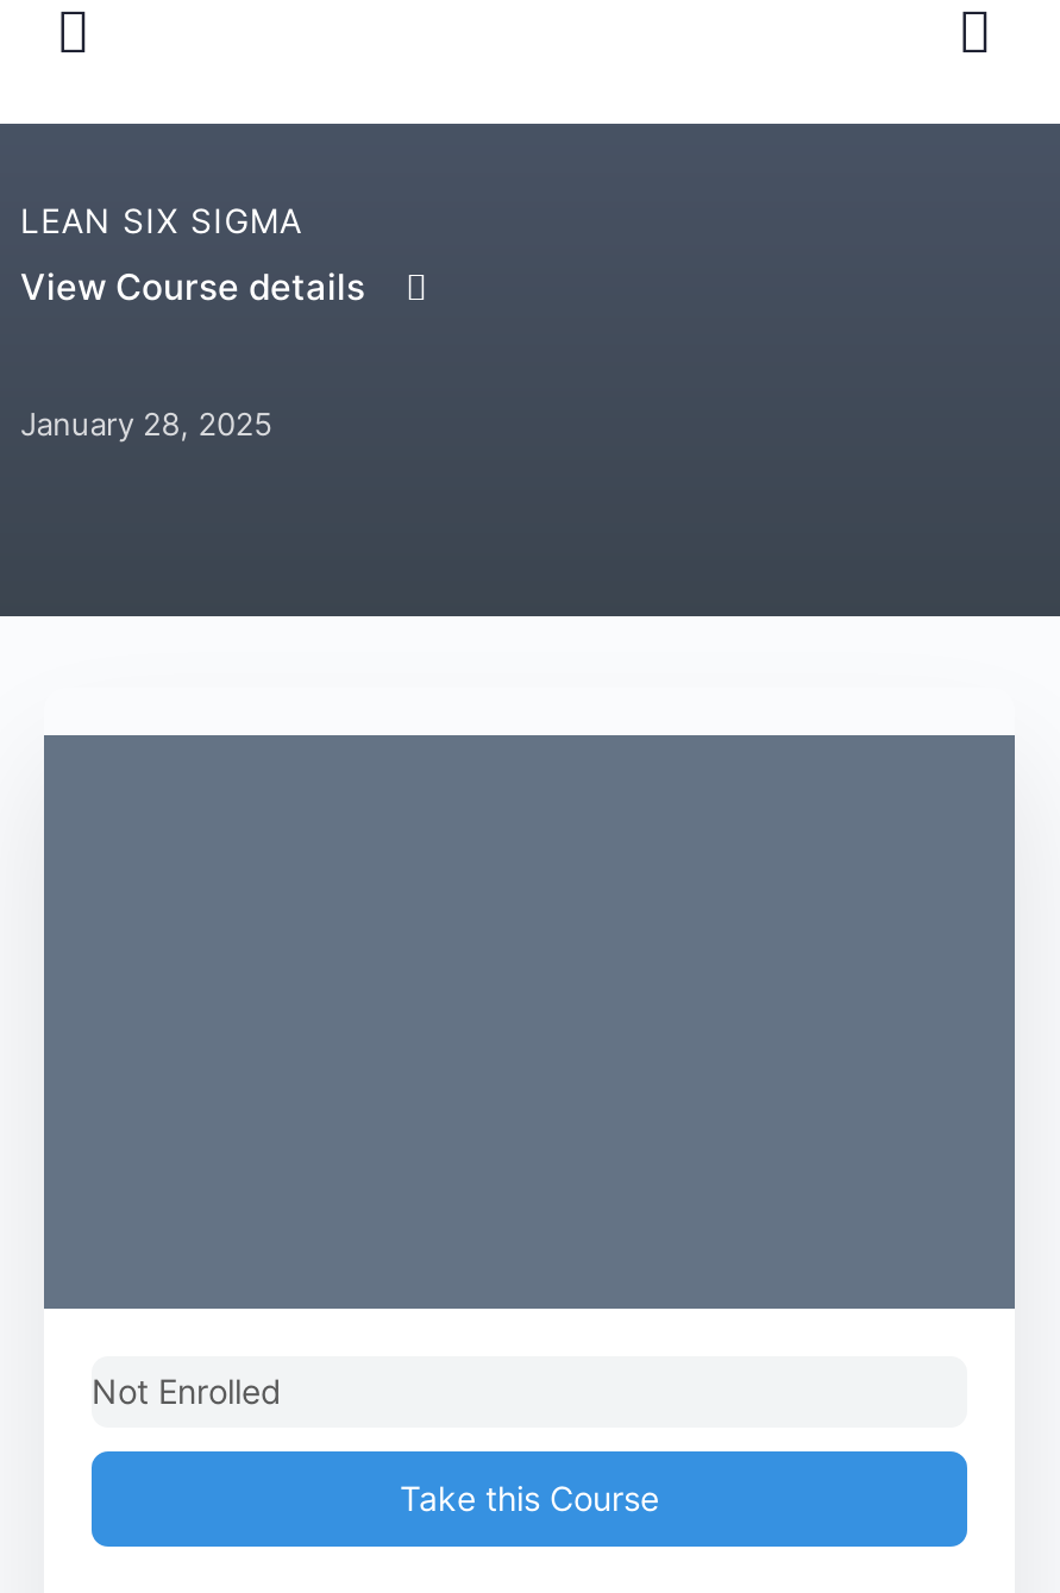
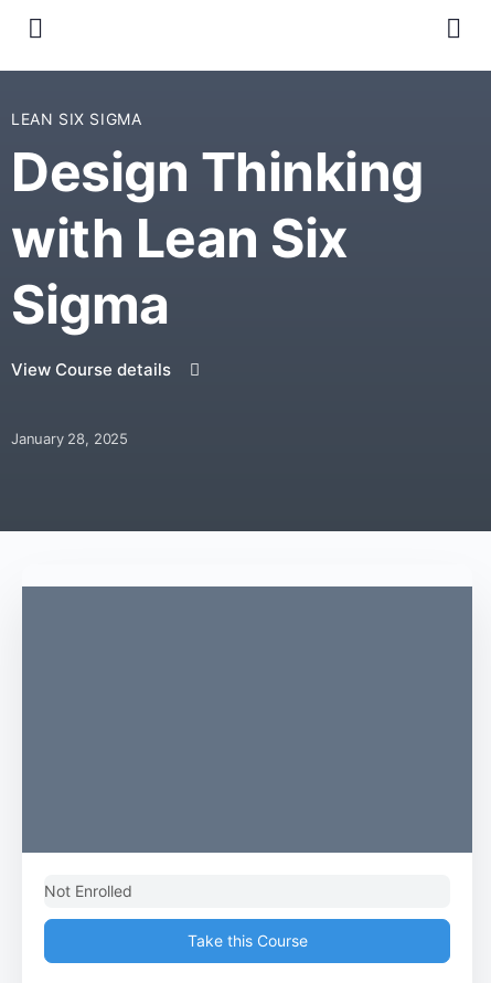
+ Design Thinking
+ with Lean Six
+ Sigma
